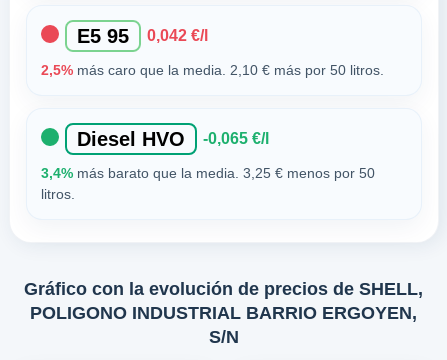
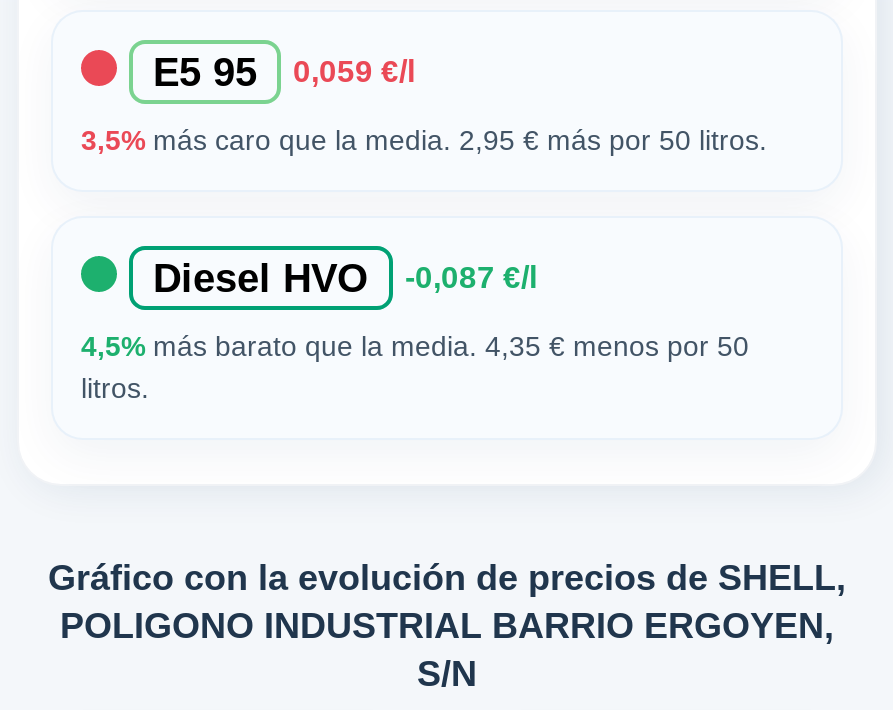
- E5 95 0,042 €/l
+ E5 95 0,059 €/l

- 2,5% más caro que la media. 2,10 € más por 50 litros.
+ 3,5% más caro que la media. 2,95 € más por 50 litros.

- Diesel HVO -0,065 €/l
+ Diesel HVO -0,087 €/l

- 3,4% más barato que la media. 3,25 € menos por 50
+ 4,5% más barato que la media. 4,35 € menos por 50
